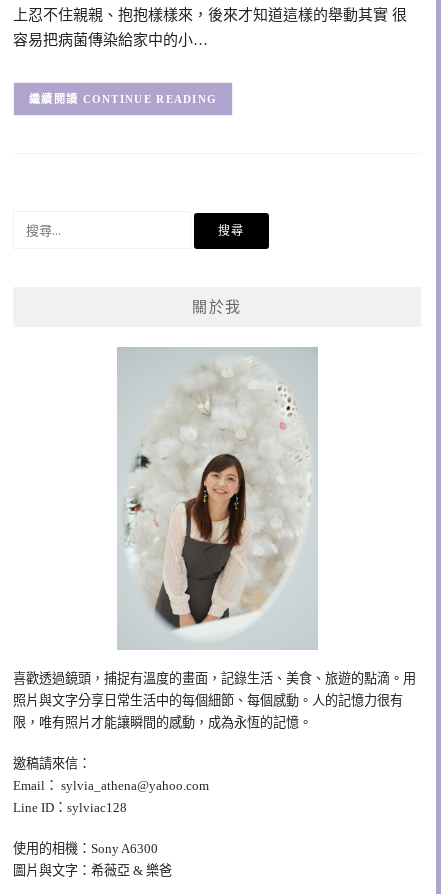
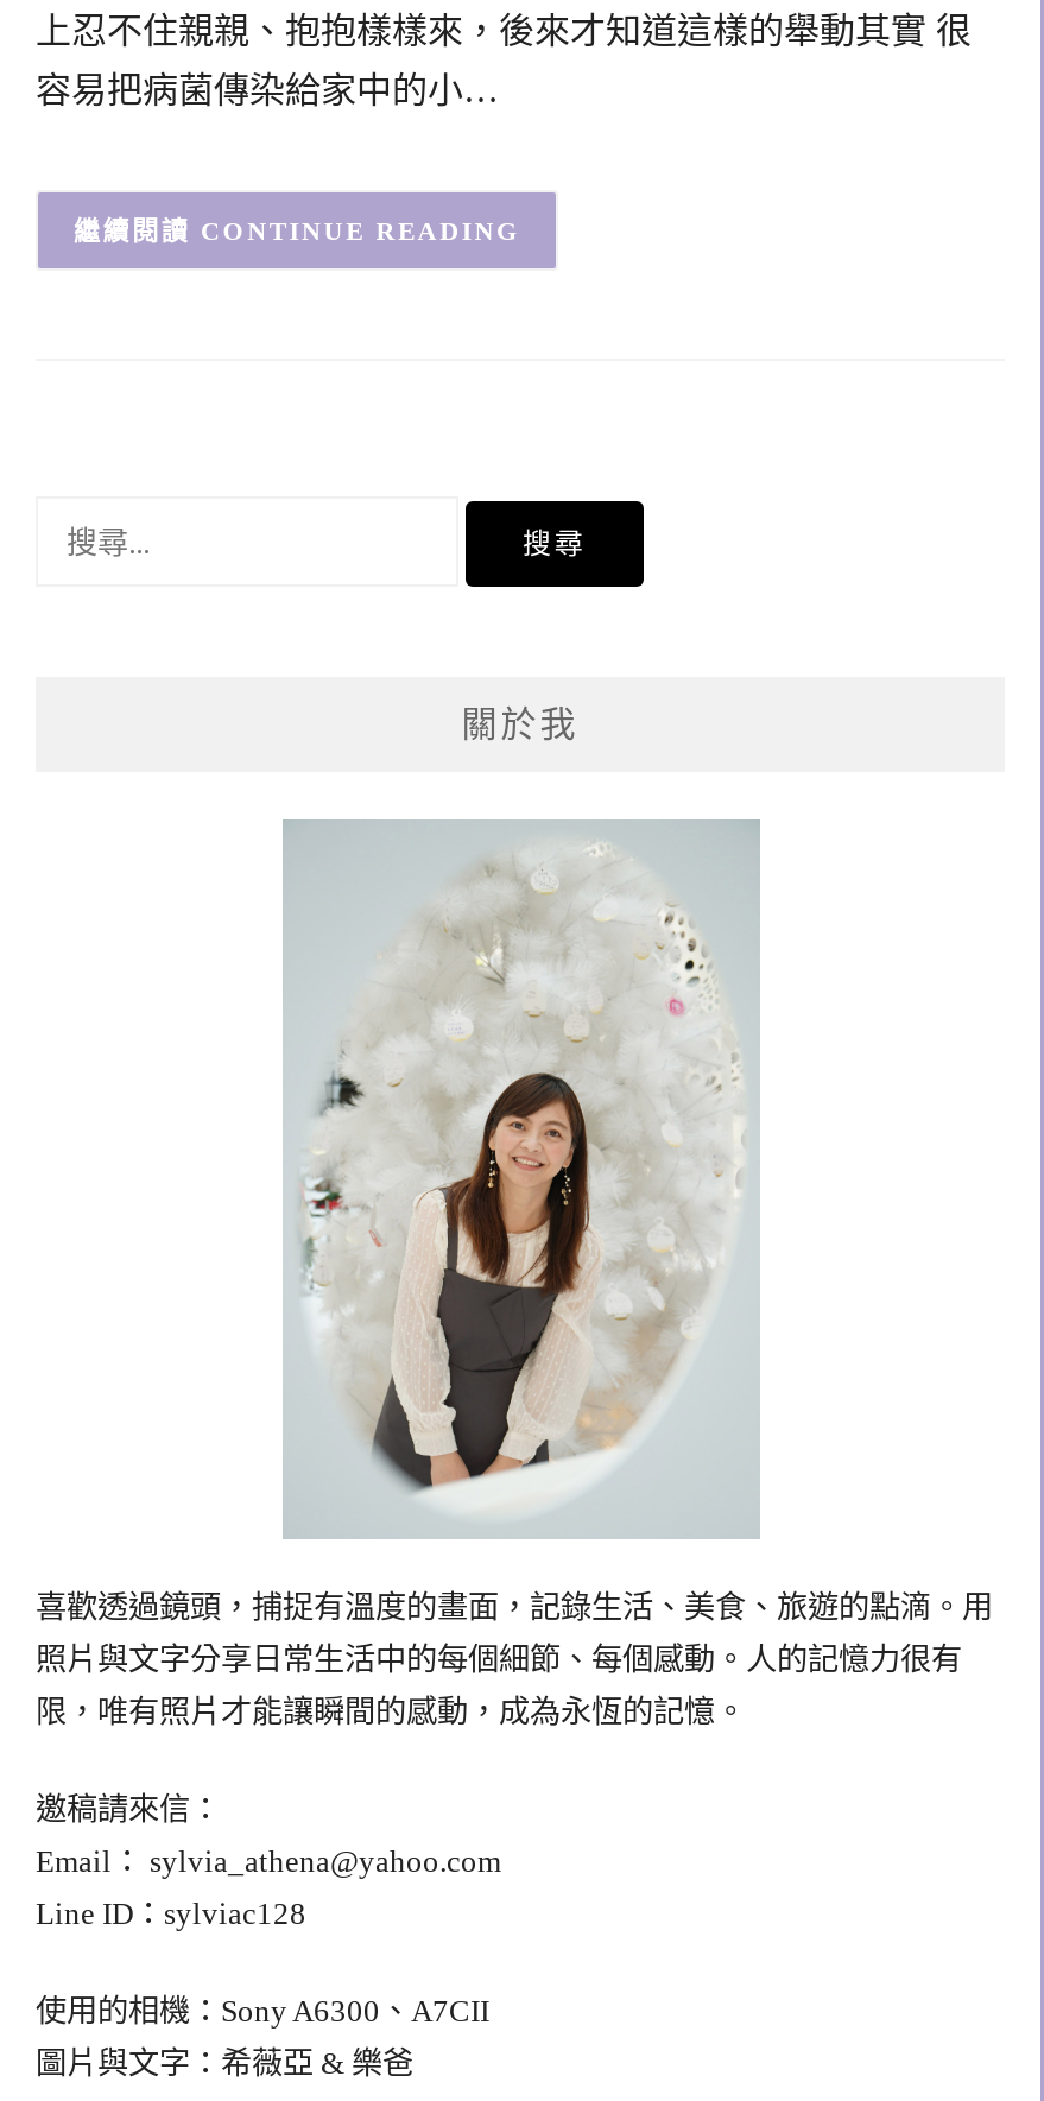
- 使用的相機：Sony A6300
+ 使用的相機：Sony A6300、A7CII
